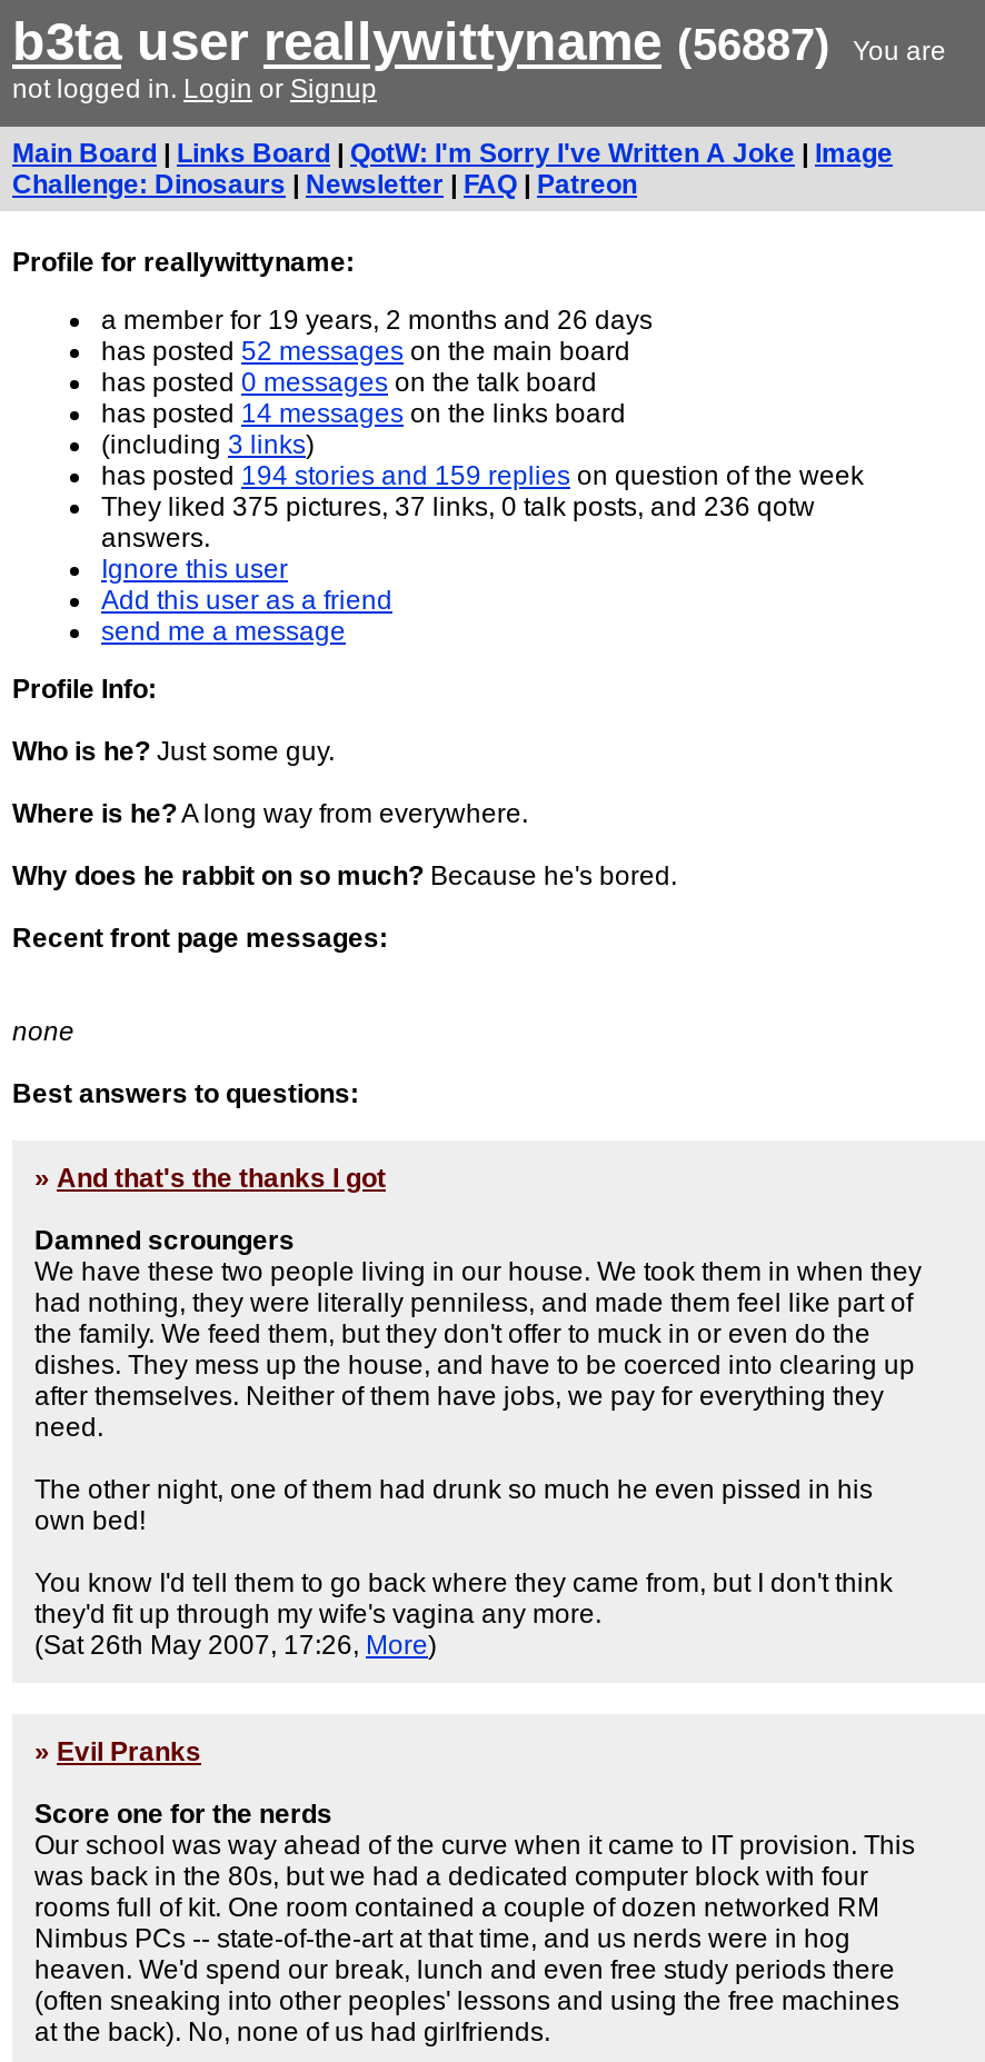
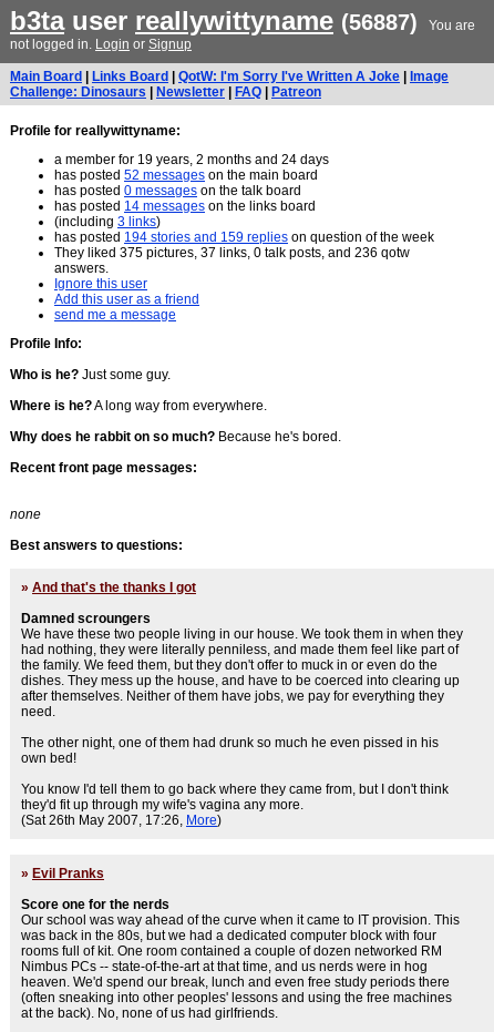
- a member for 19 years, 2 months and 26 days
+ a member for 19 years, 2 months and 24 days
